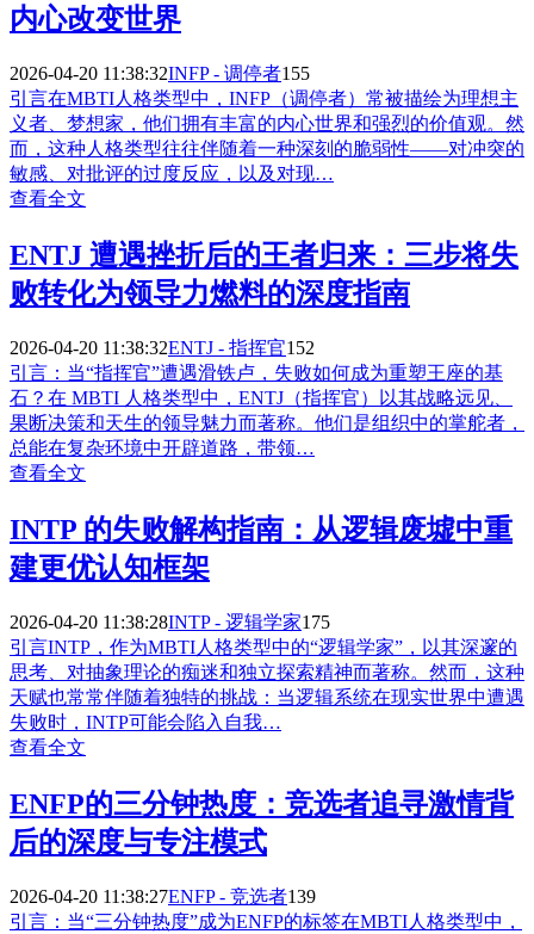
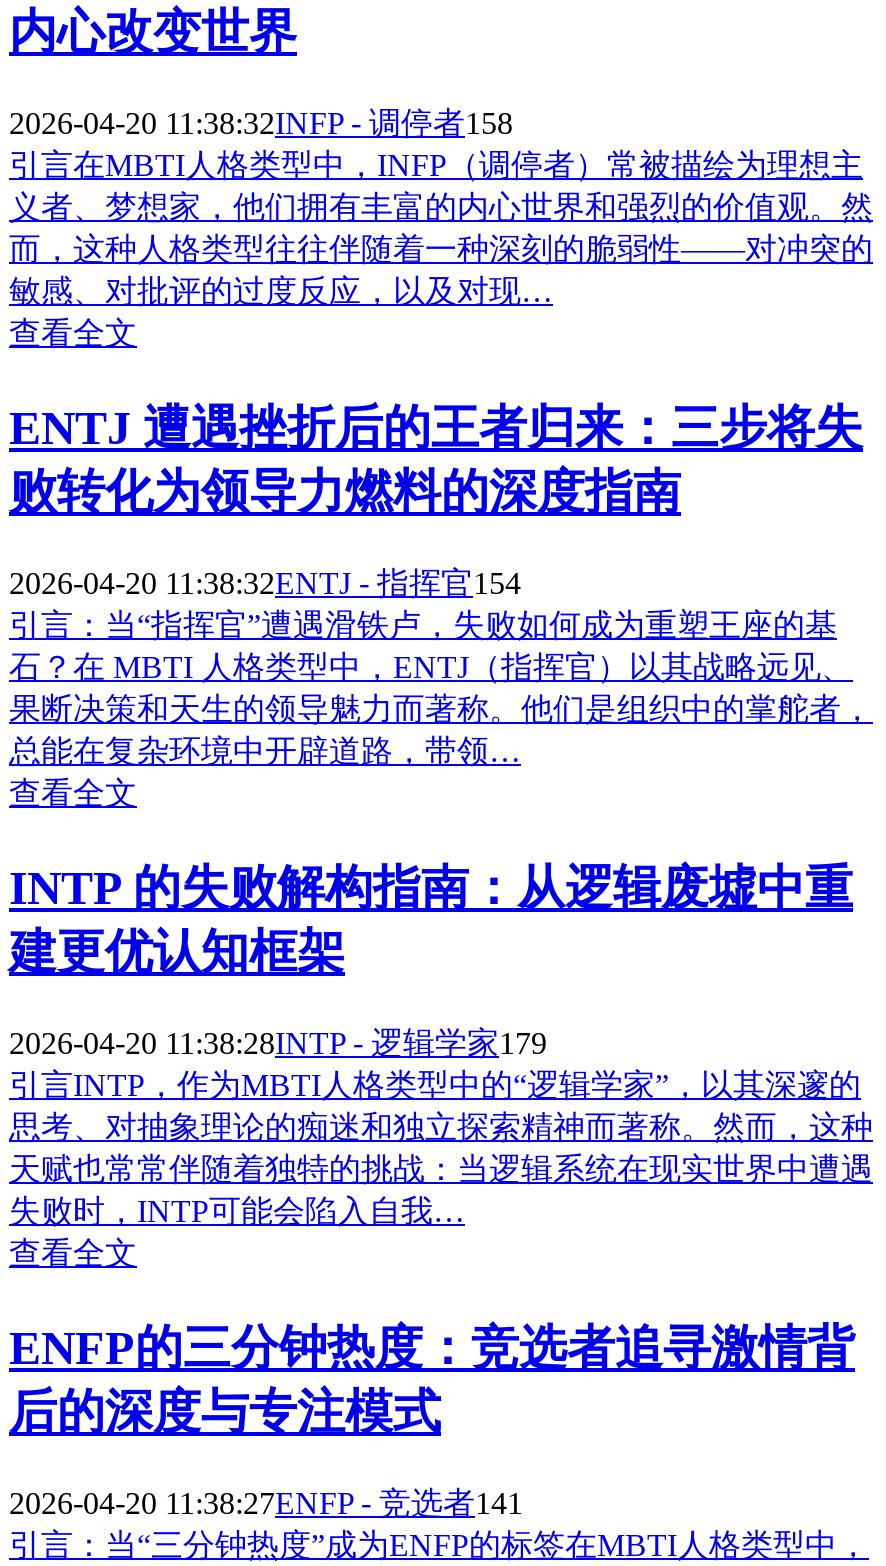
- 2026-04-20 11:38:32INFP - 调停者155
+ 2026-04-20 11:38:32INFP - 调停者158

- 2026-04-20 11:38:32ENTJ - 指挥官152
+ 2026-04-20 11:38:32ENTJ - 指挥官154

- 2026-04-20 11:38:28INTP - 逻辑学家175
+ 2026-04-20 11:38:28INTP - 逻辑学家179

- 2026-04-20 11:38:27ENFP - 竞选者139
+ 2026-04-20 11:38:27ENFP - 竞选者141
